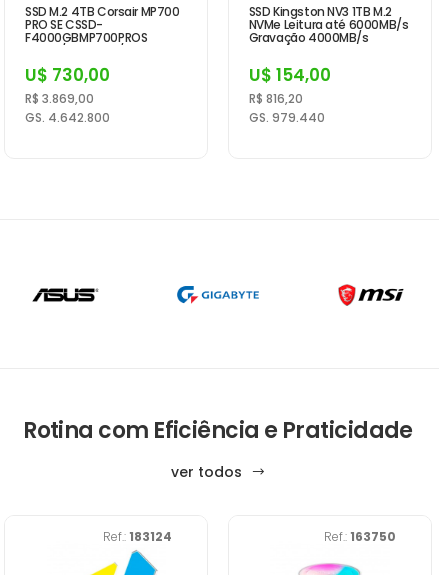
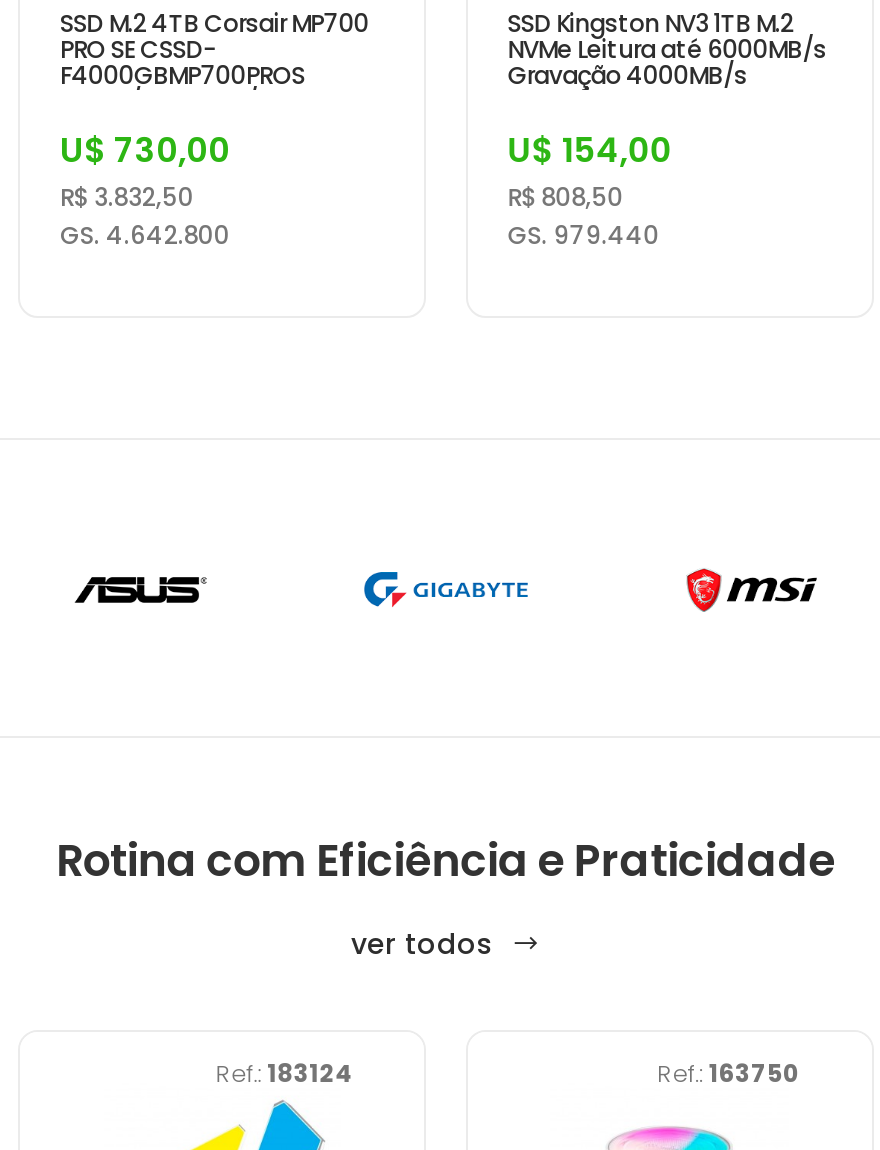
- R$ 3.869,00
+ R$ 3.832,50

- R$ 816,20
+ R$ 808,50
